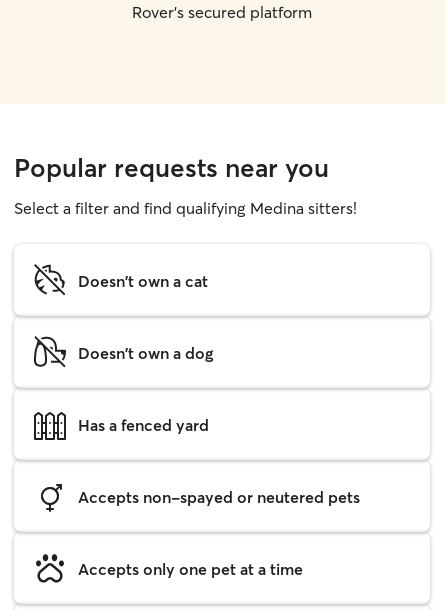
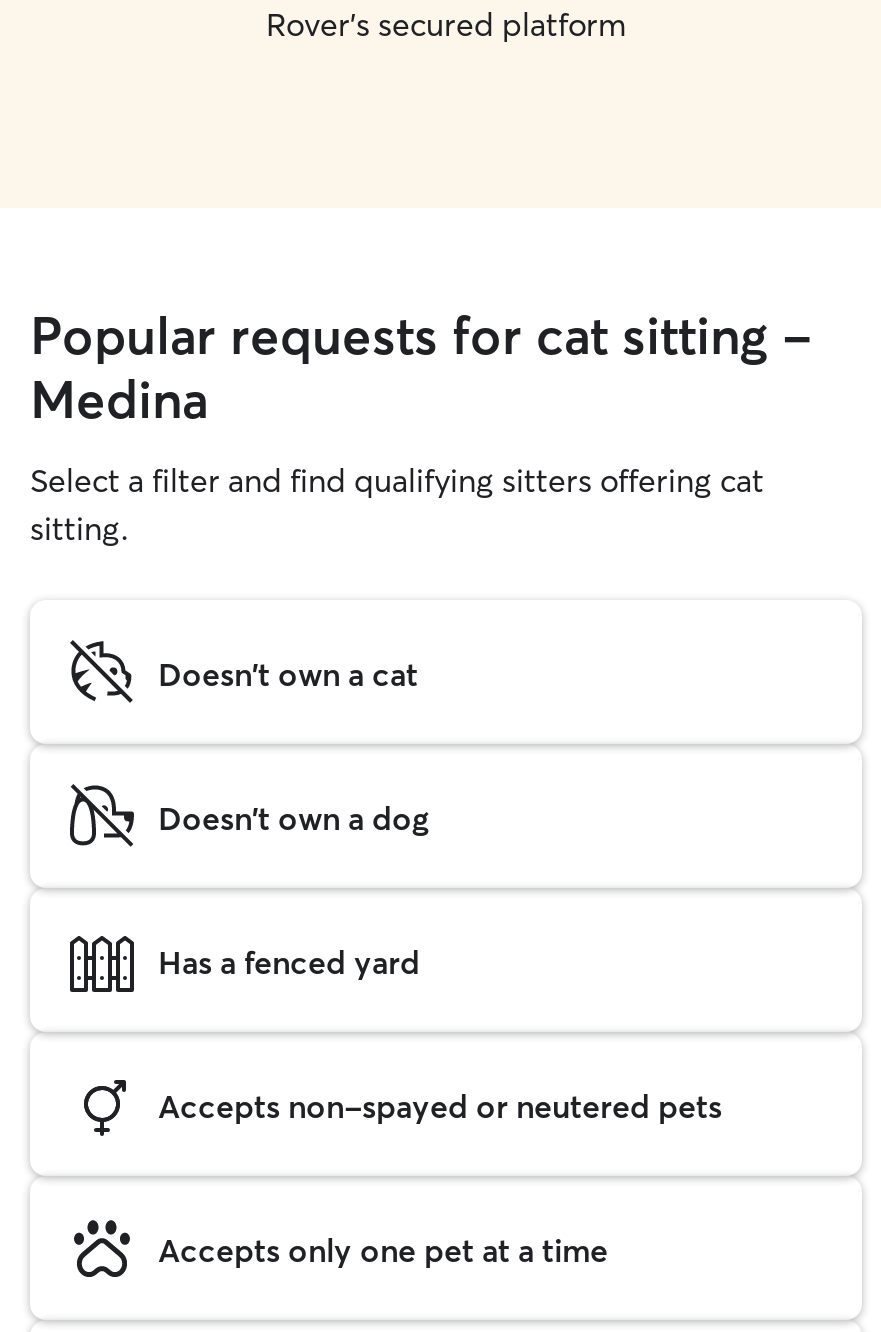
- Popular requests near you
- Select a filter and find qualifying Medina sitters!
+ Popular requests for cat sitting -
+ Medina
+ Select a filter and find qualifying sitters offering cat
+ sitting.
